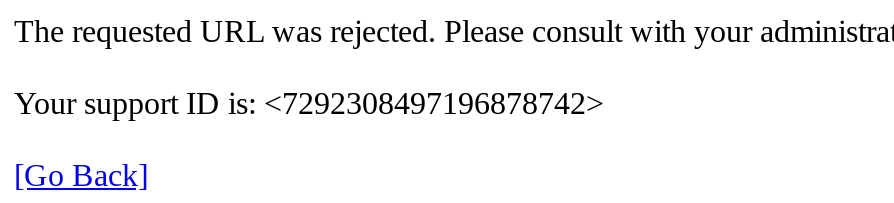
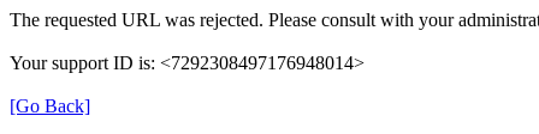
- Your support ID is: <7292308497196878742>
+ Your support ID is: <7292308497176948014>
